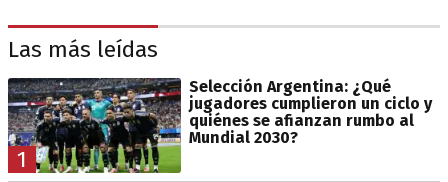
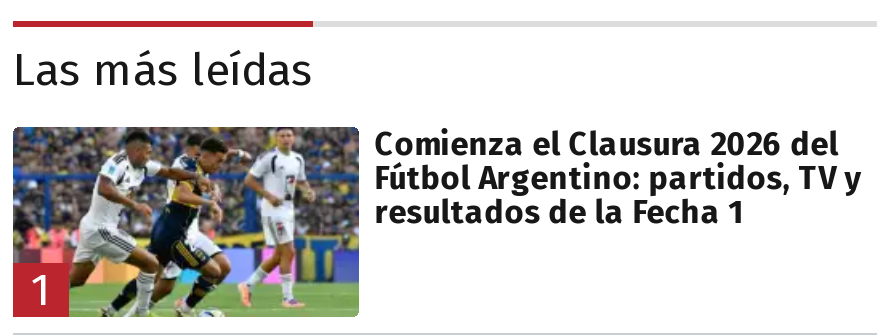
- [image]
- Selección Argentina: ¿Qué
- jugadores cumplieron un ciclo y
- quiénes se afianzan rumbo al
- Mundial 2030?
+ [image]
+ Comienza el Clausura 2026 del
+ Fútbol Argentino: partidos, TV y
+ resultados de la Fecha 1
